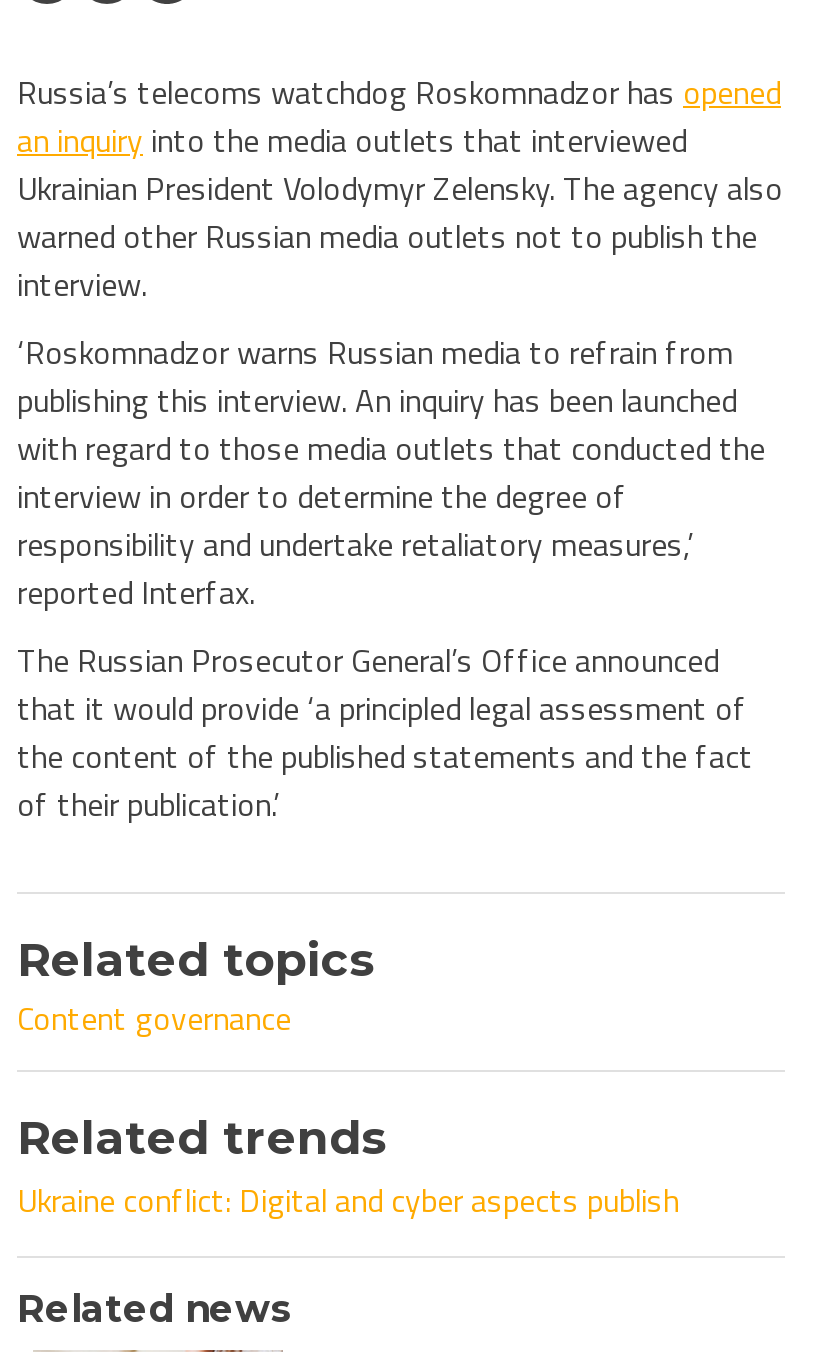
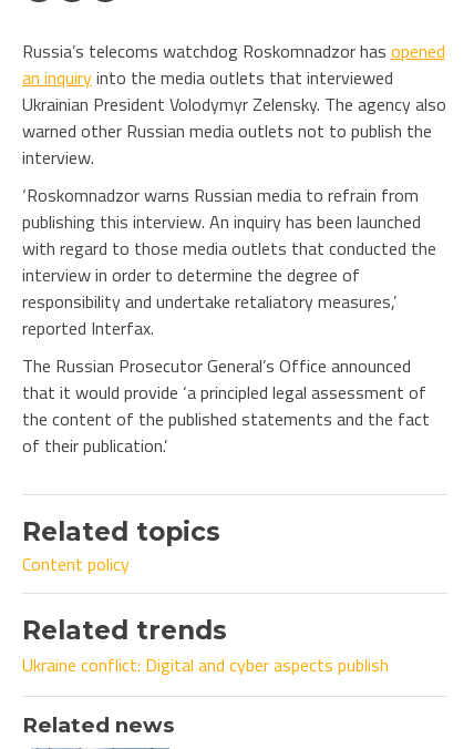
- Content governance
+ Content policy
